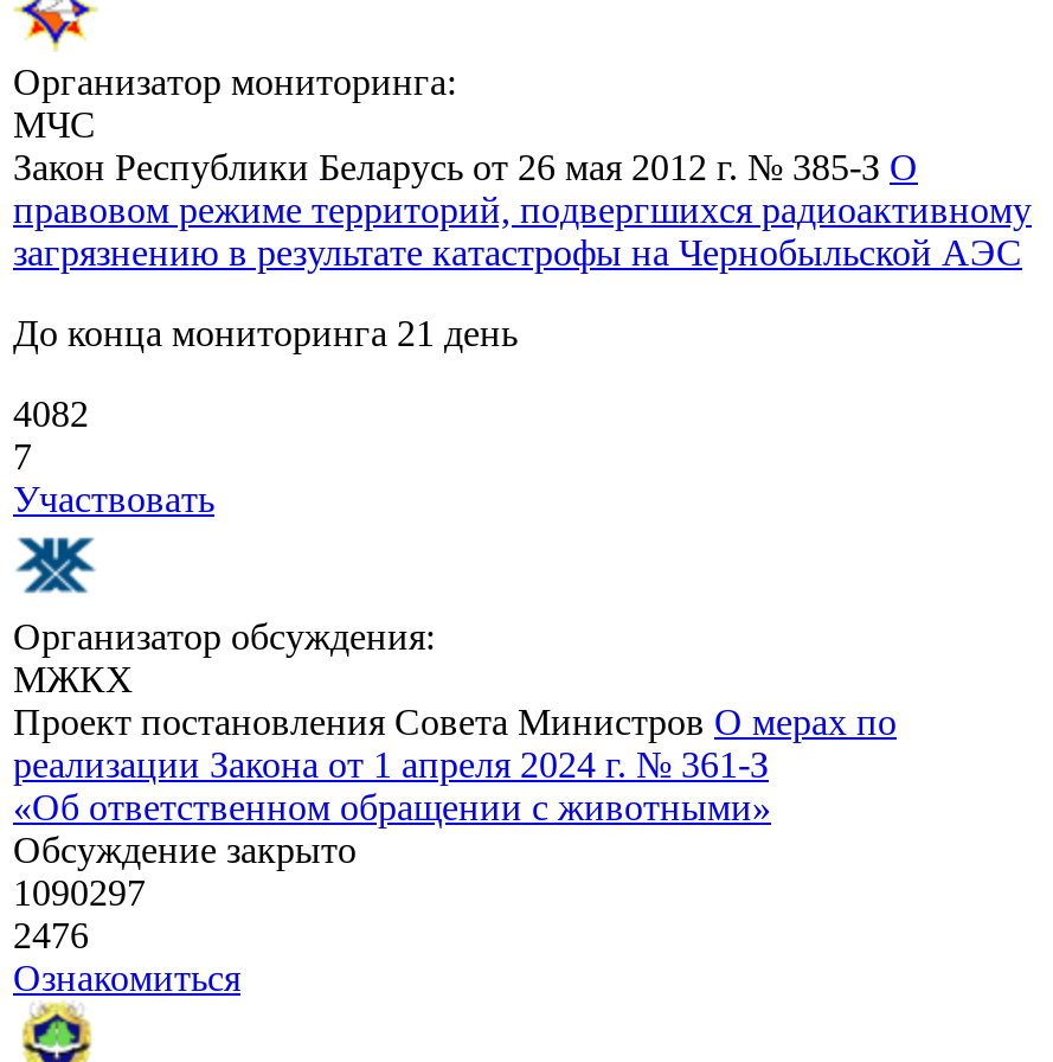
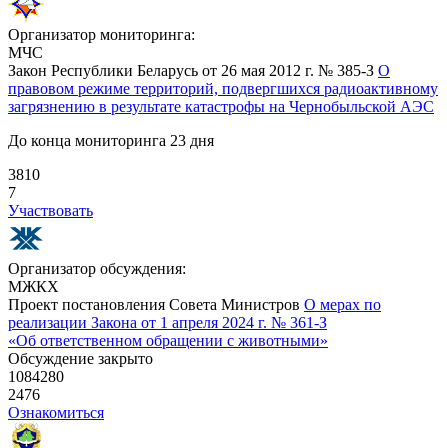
- До конца мониторинга 21 день
+ До конца мониторинга 23 дня

- 4082
+ 3810

- 1090297
+ 1084280
